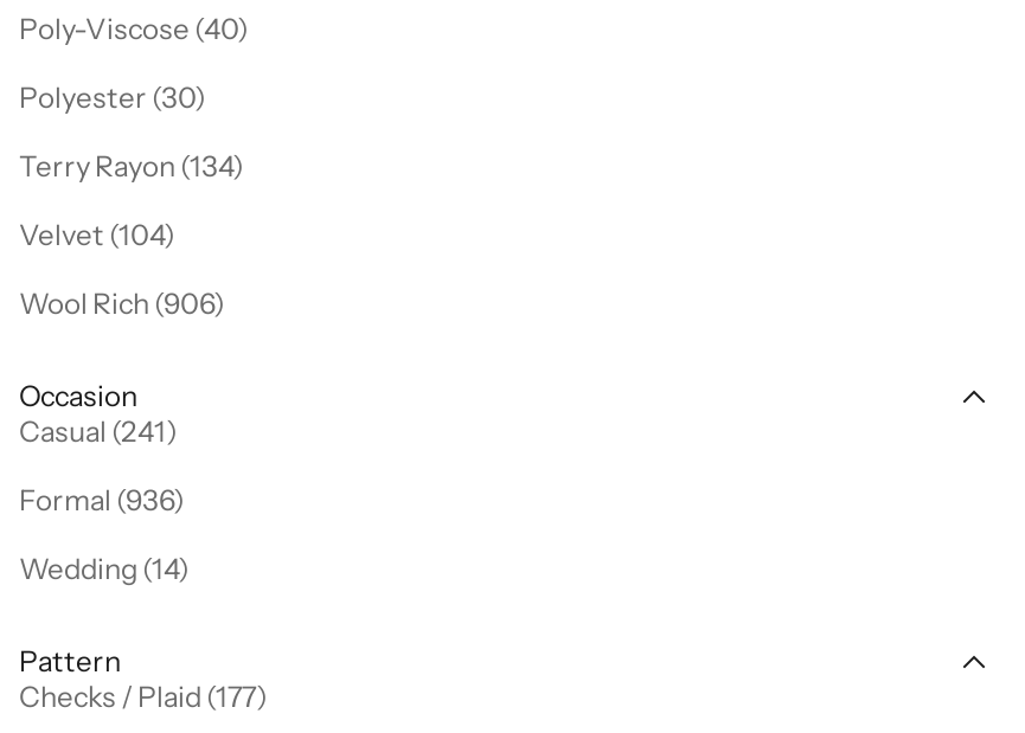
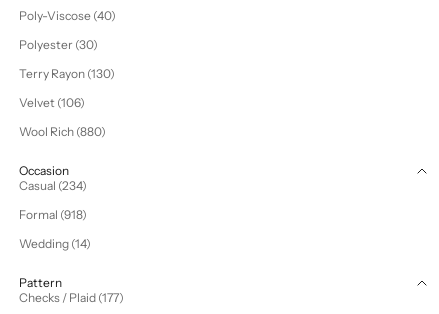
- Terry Rayon (134)
+ Terry Rayon (130)

- Velvet (104)
+ Velvet (106)

- Wool Rich (906)
+ Wool Rich (880)

- Casual (241)
+ Casual (234)

- Formal (936)
+ Formal (918)
